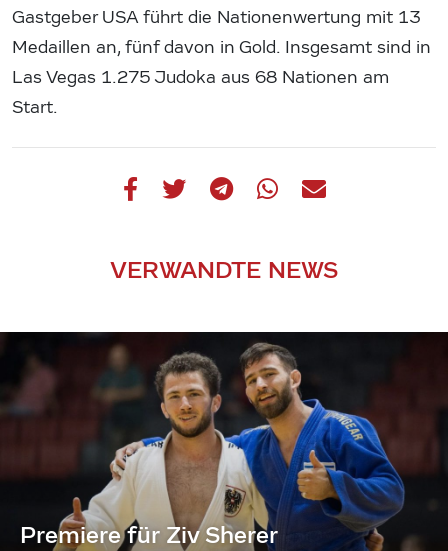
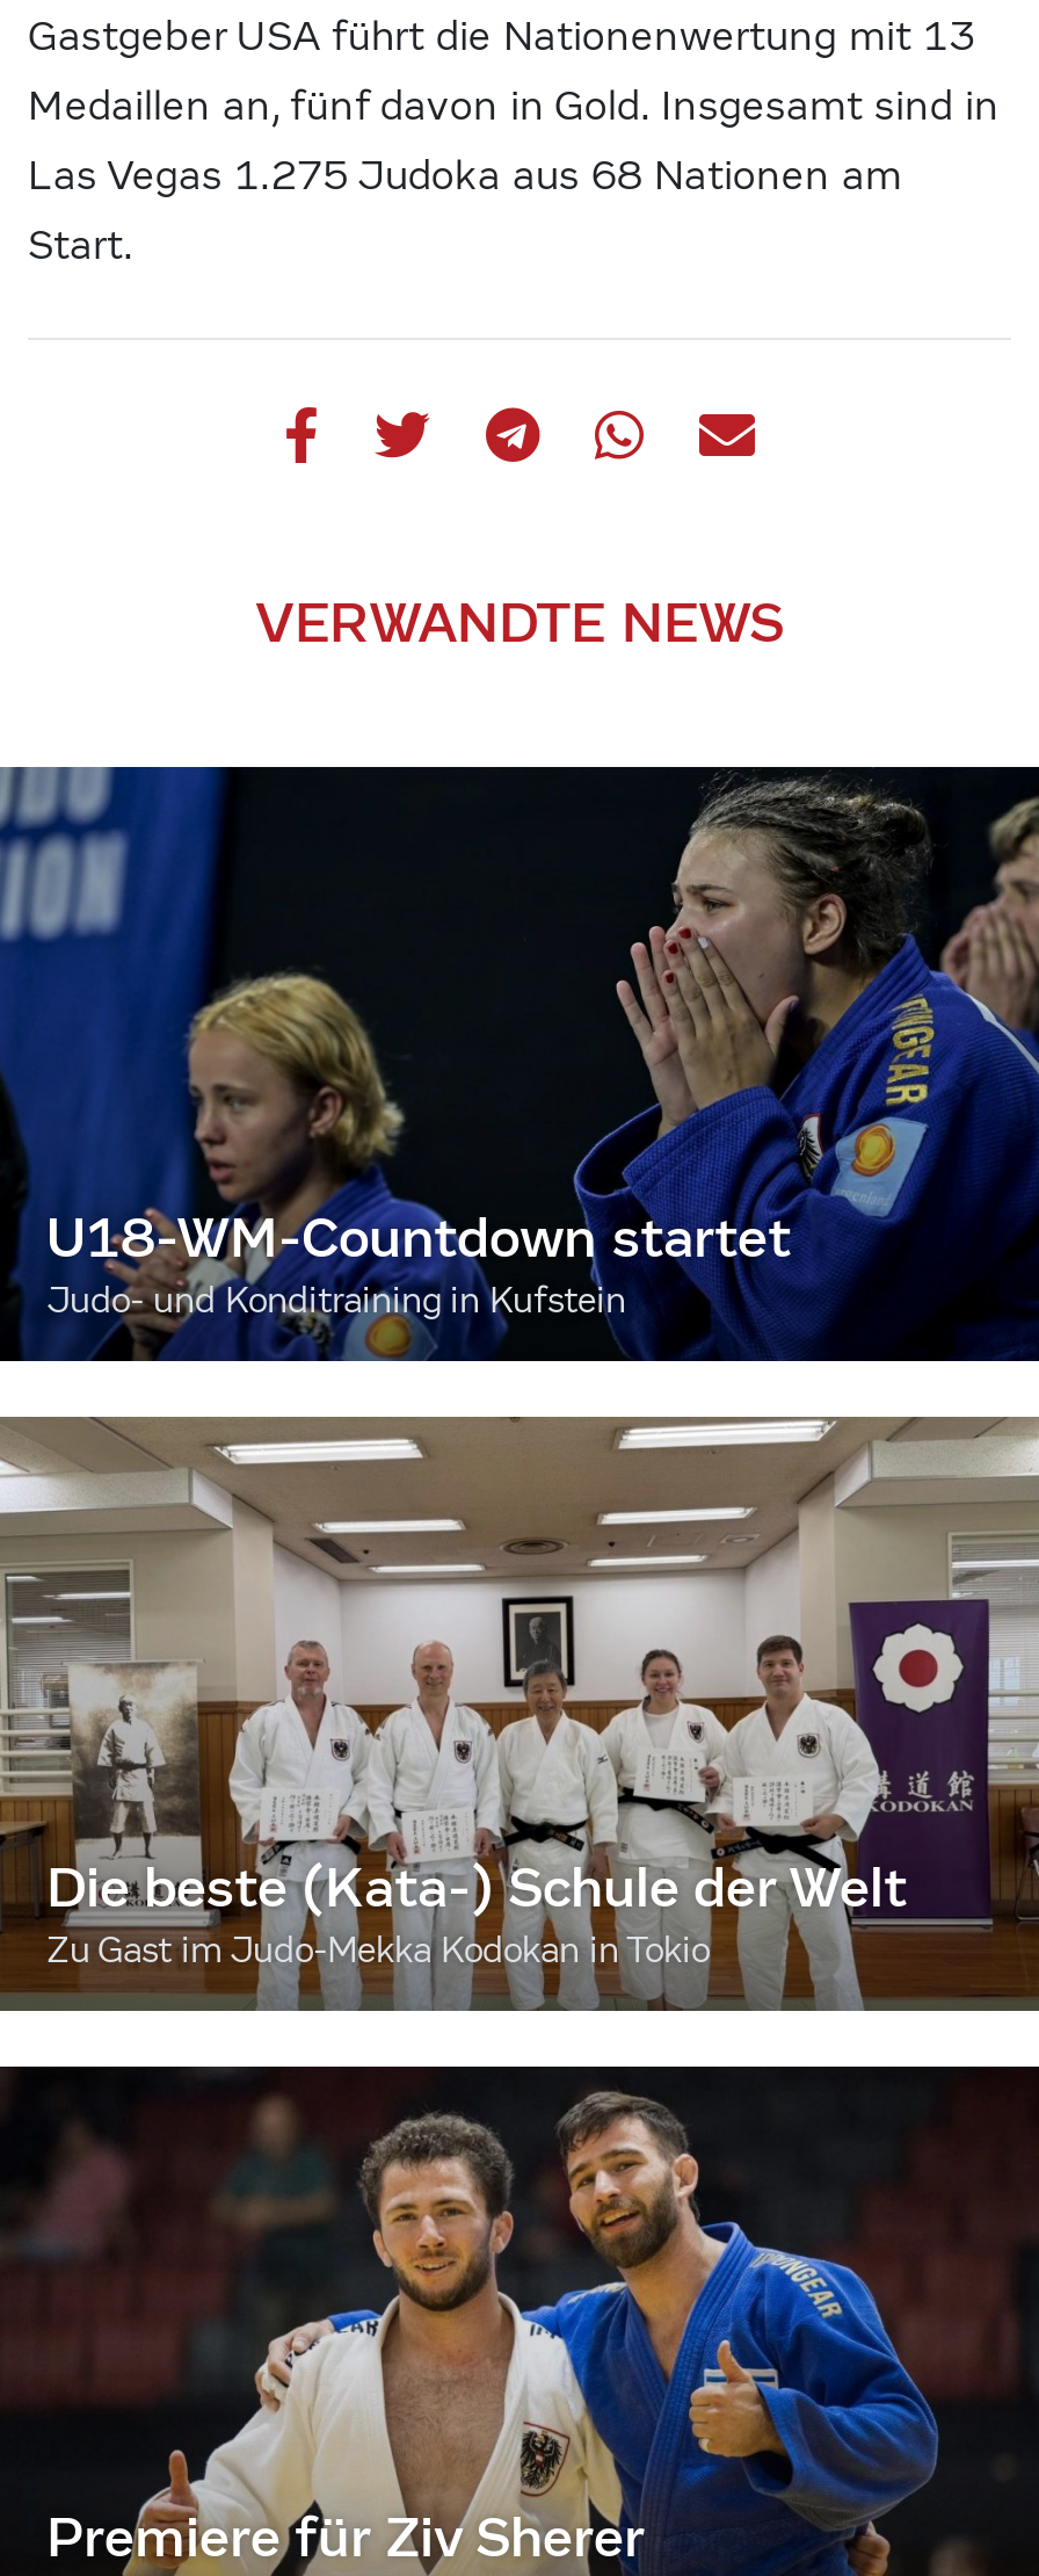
+ [image]
+ U18-WM-Countdown startet
+ Judo- und Konditraining in Kufstein

+ [image]
+ Die beste (Kata-) Schule der Welt
+ Zu Gast im Judo-Mekka Kodokan in Tokio
